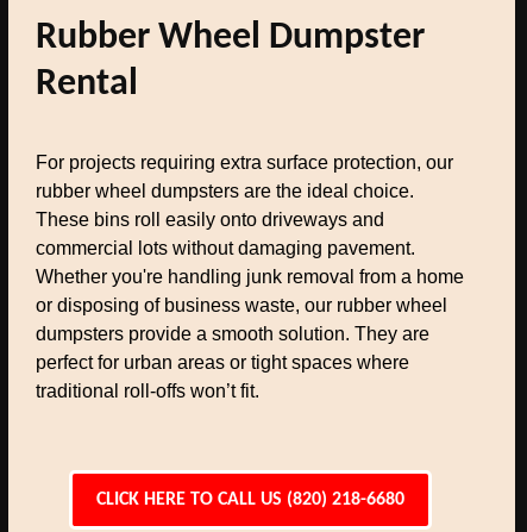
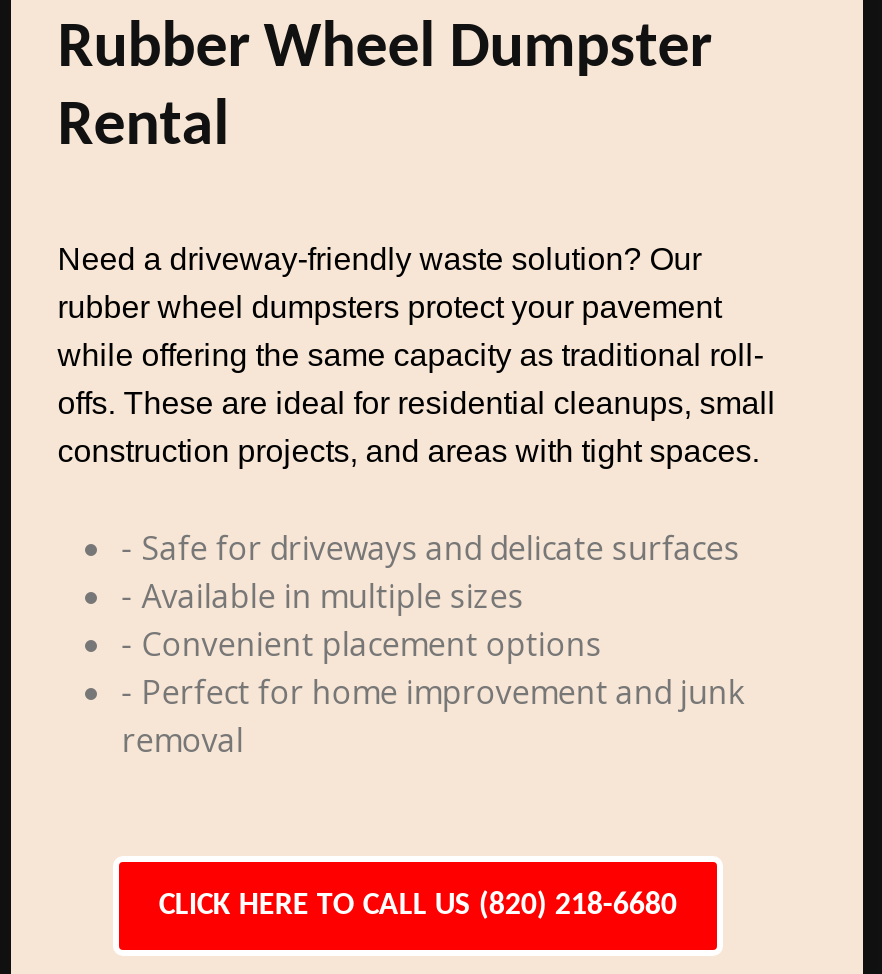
- For projects requiring extra surface protection, our
- rubber wheel dumpsters are the ideal choice.
- These bins roll easily onto driveways and
- commercial lots without damaging pavement.
- Whether you're handling junk removal from a home
- or disposing of business waste, our rubber wheel
- dumpsters provide a smooth solution. They are
- perfect for urban areas or tight spaces where
- traditional roll-offs won’t fit.
+ Need a driveway-friendly waste solution? Our
+ rubber wheel dumpsters protect your pavement
+ while offering the same capacity as traditional roll-
+ offs. These are ideal for residential cleanups, small
+ construction projects, and areas with tight spaces.
+ - Safe for driveways and delicate surfaces
+ - Available in multiple sizes
+ - Convenient placement options
+ - Perfect for home improvement and junk
+ removal
